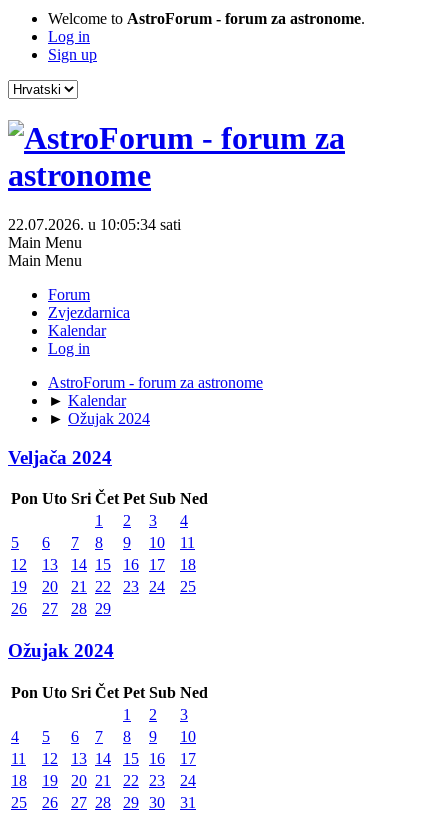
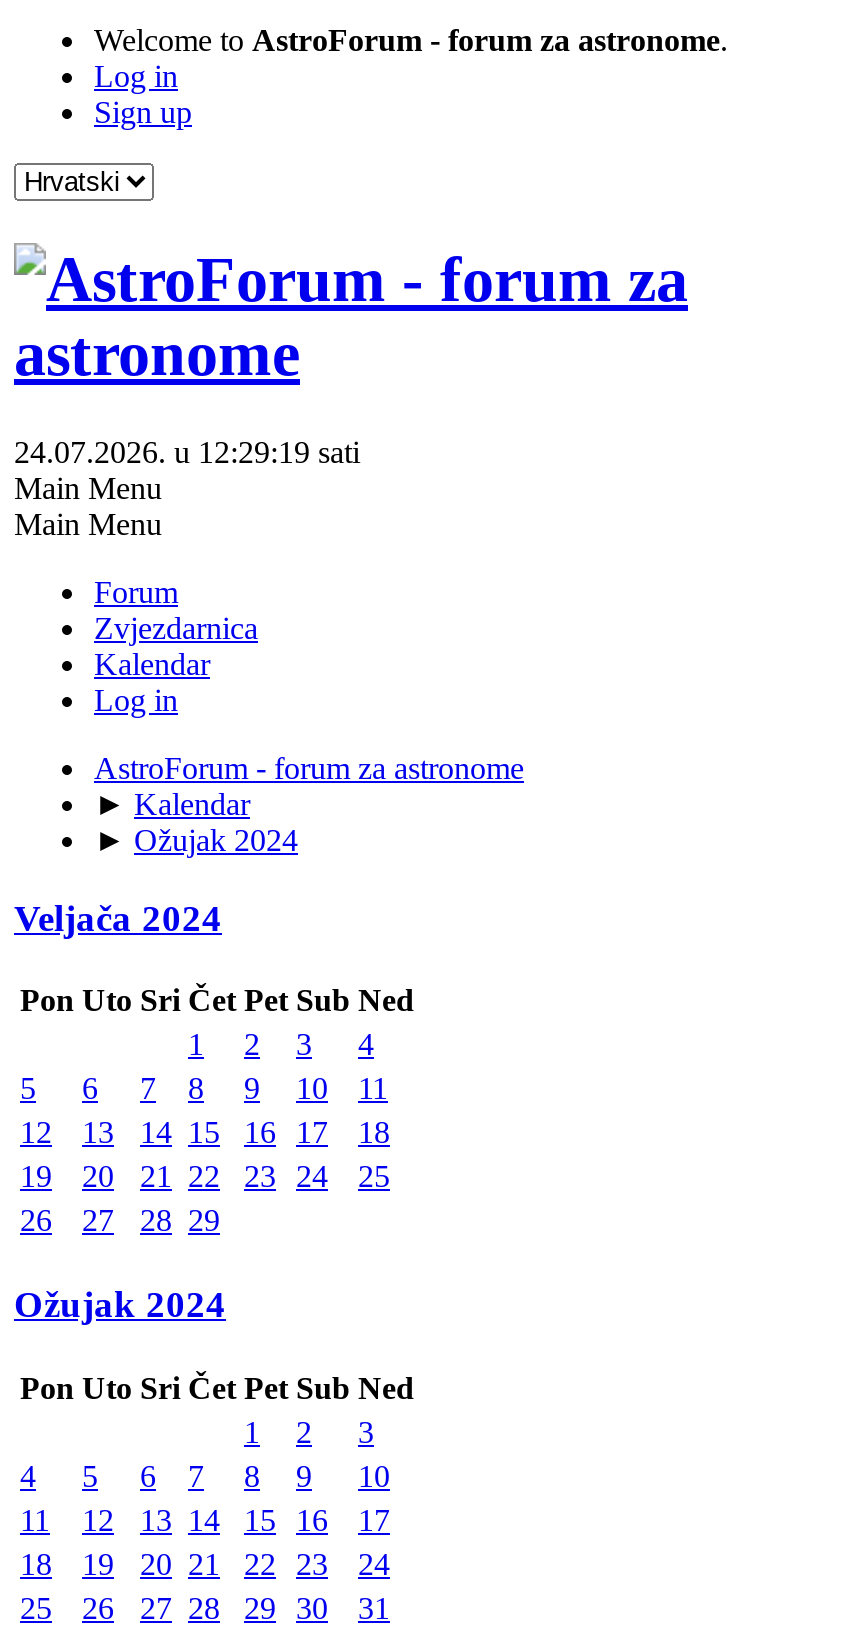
- 22.07.2026. u 10:05:34 sati
+ 24.07.2026. u 12:29:19 sati
